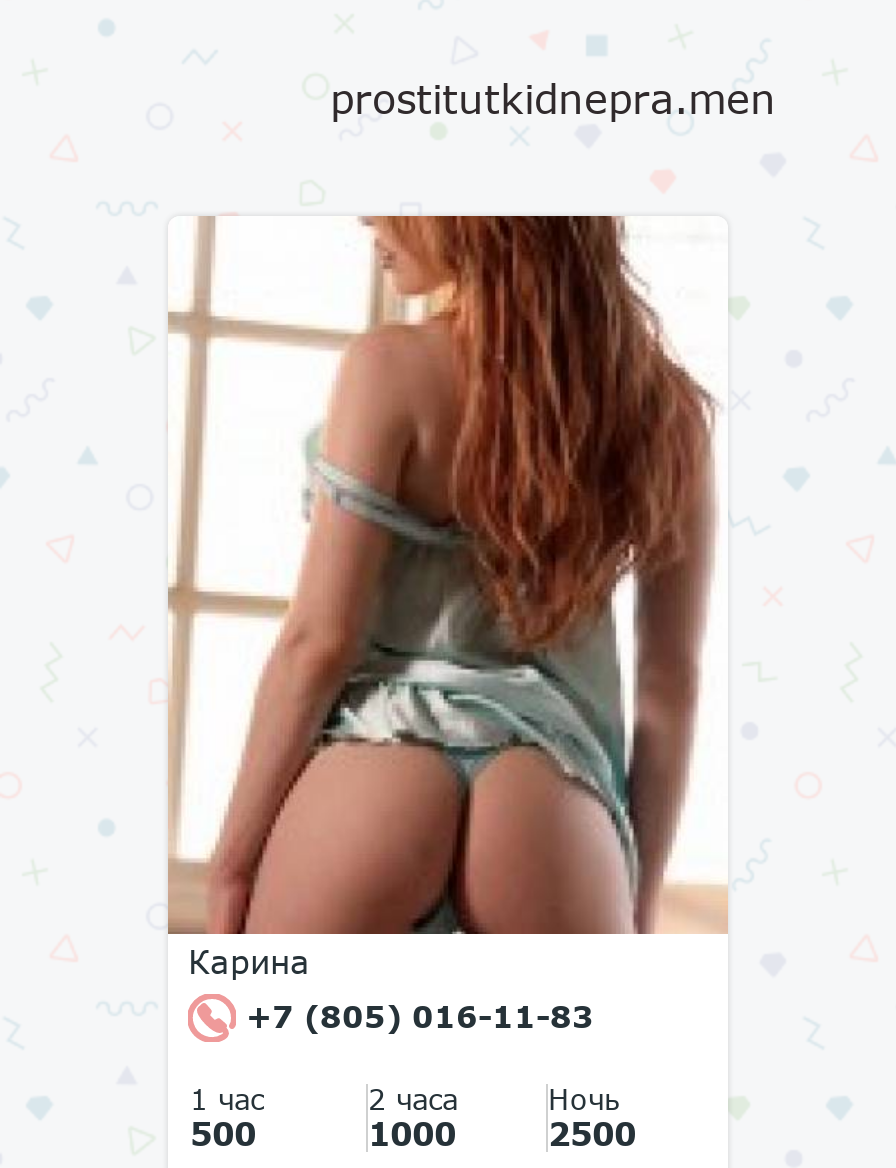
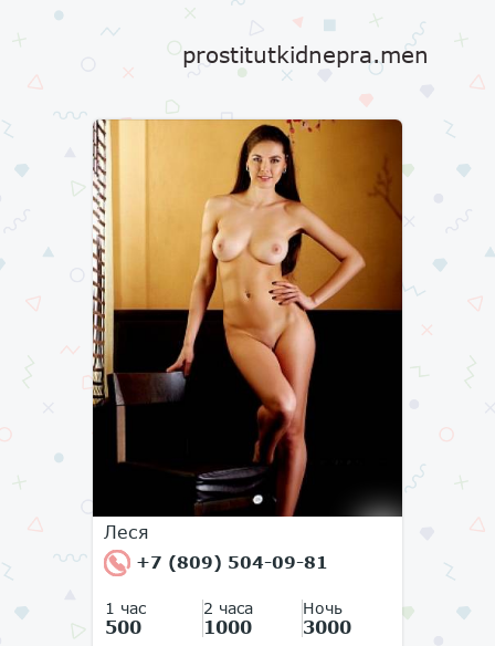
- [image]
- Карина
+ [image]
+ Леся

- +7 (805) 016-11-83
+ +7 (809) 504-09-81

- 2500
+ 3000
